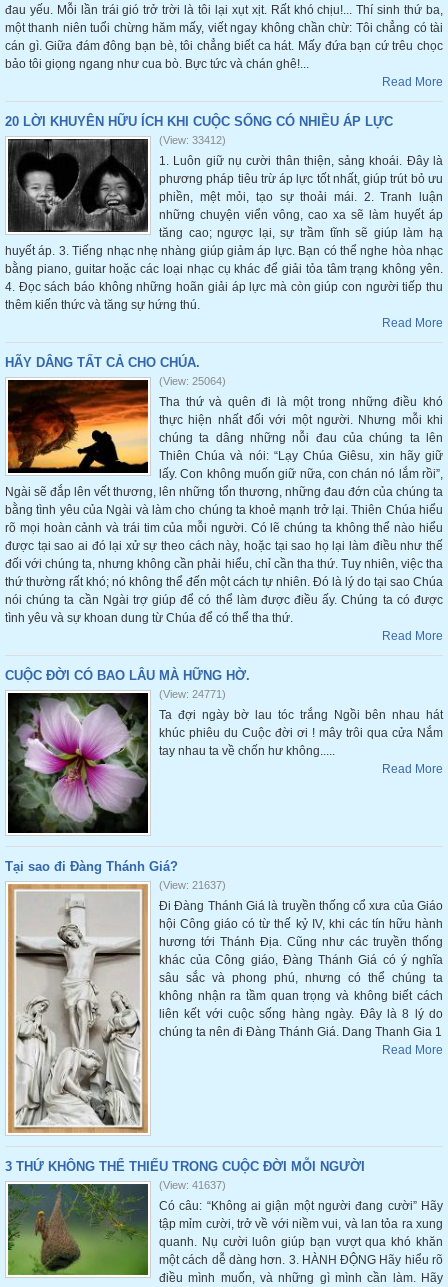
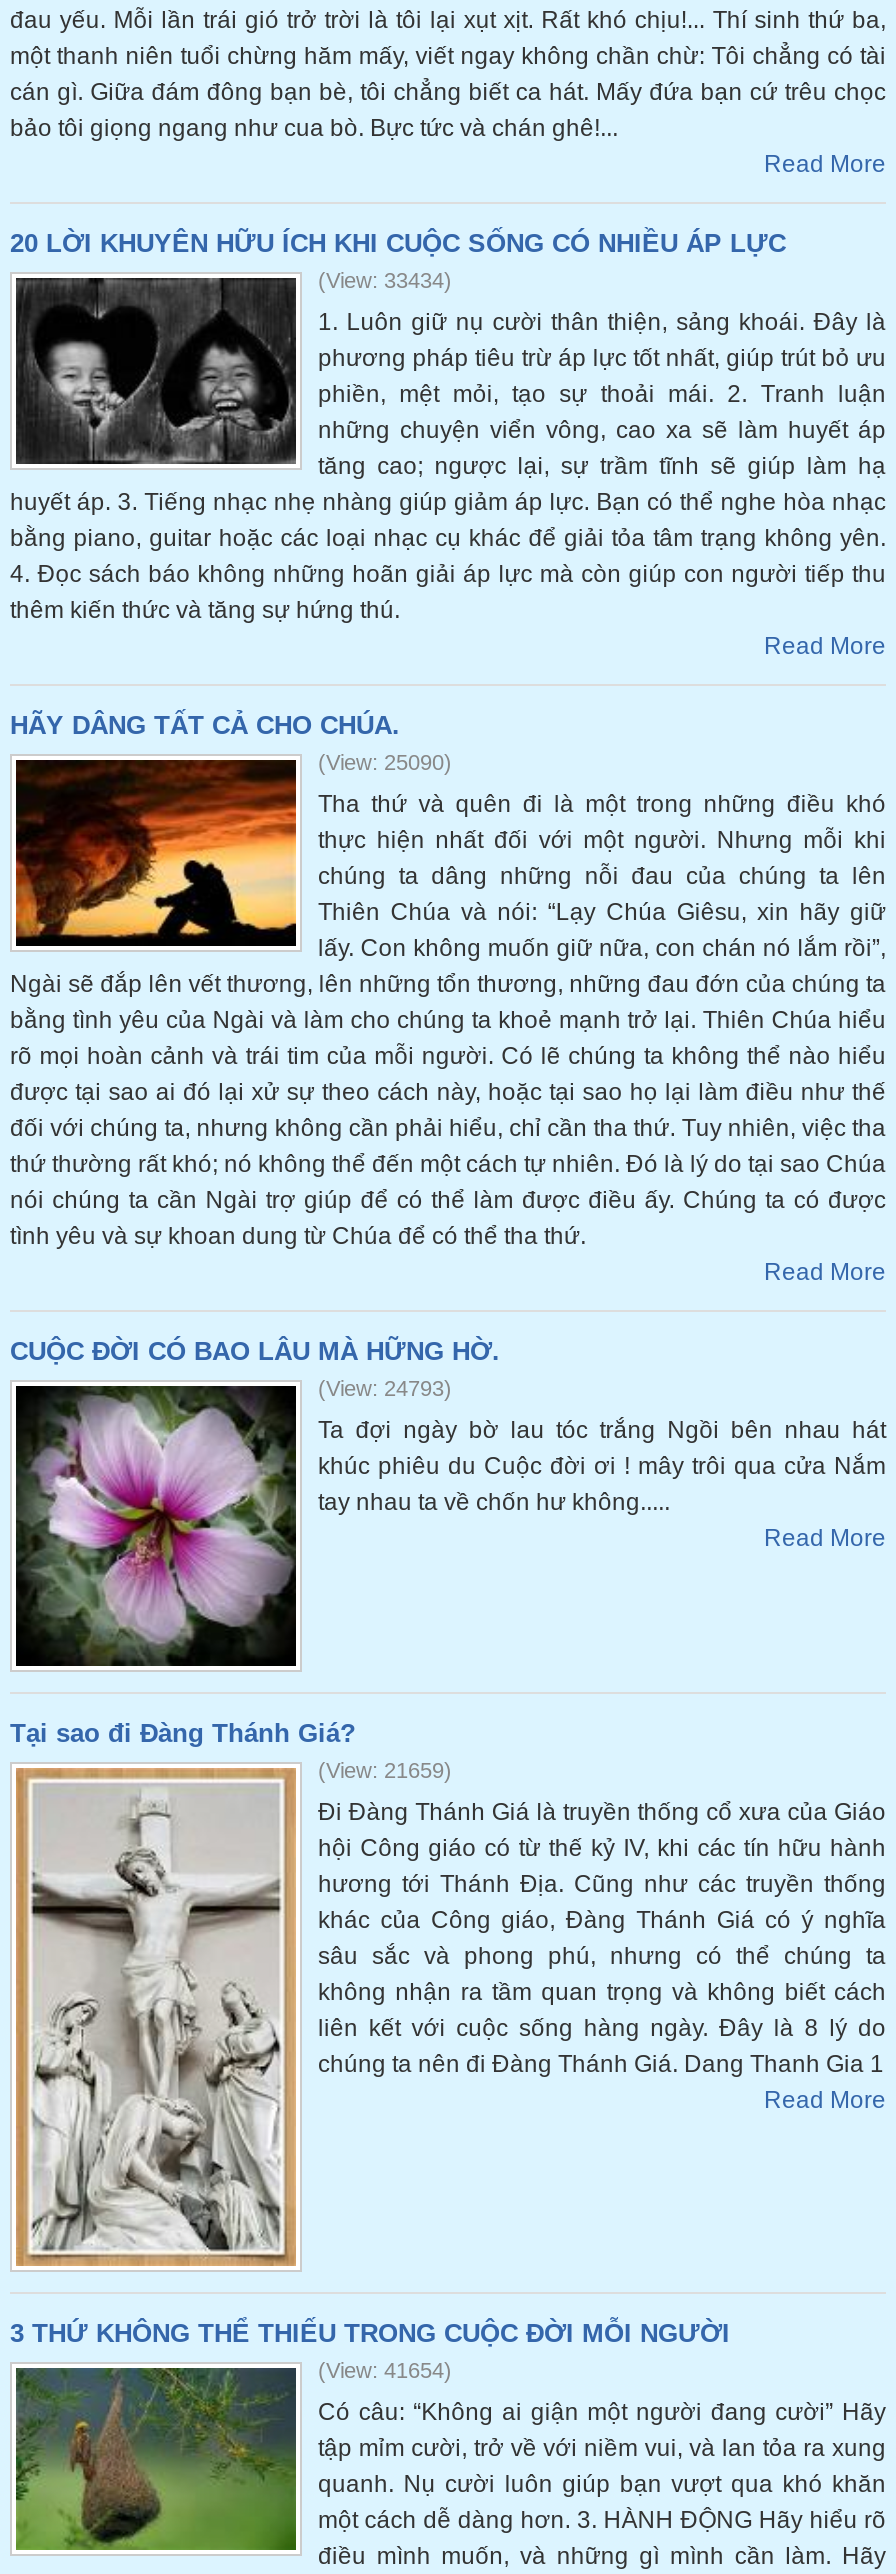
- (View: 33412)
+ (View: 33434)

- (View: 25064)
+ (View: 25090)

- (View: 24771)
+ (View: 24793)

- (View: 21637)
+ (View: 21659)

- (View: 41637)
+ (View: 41654)
